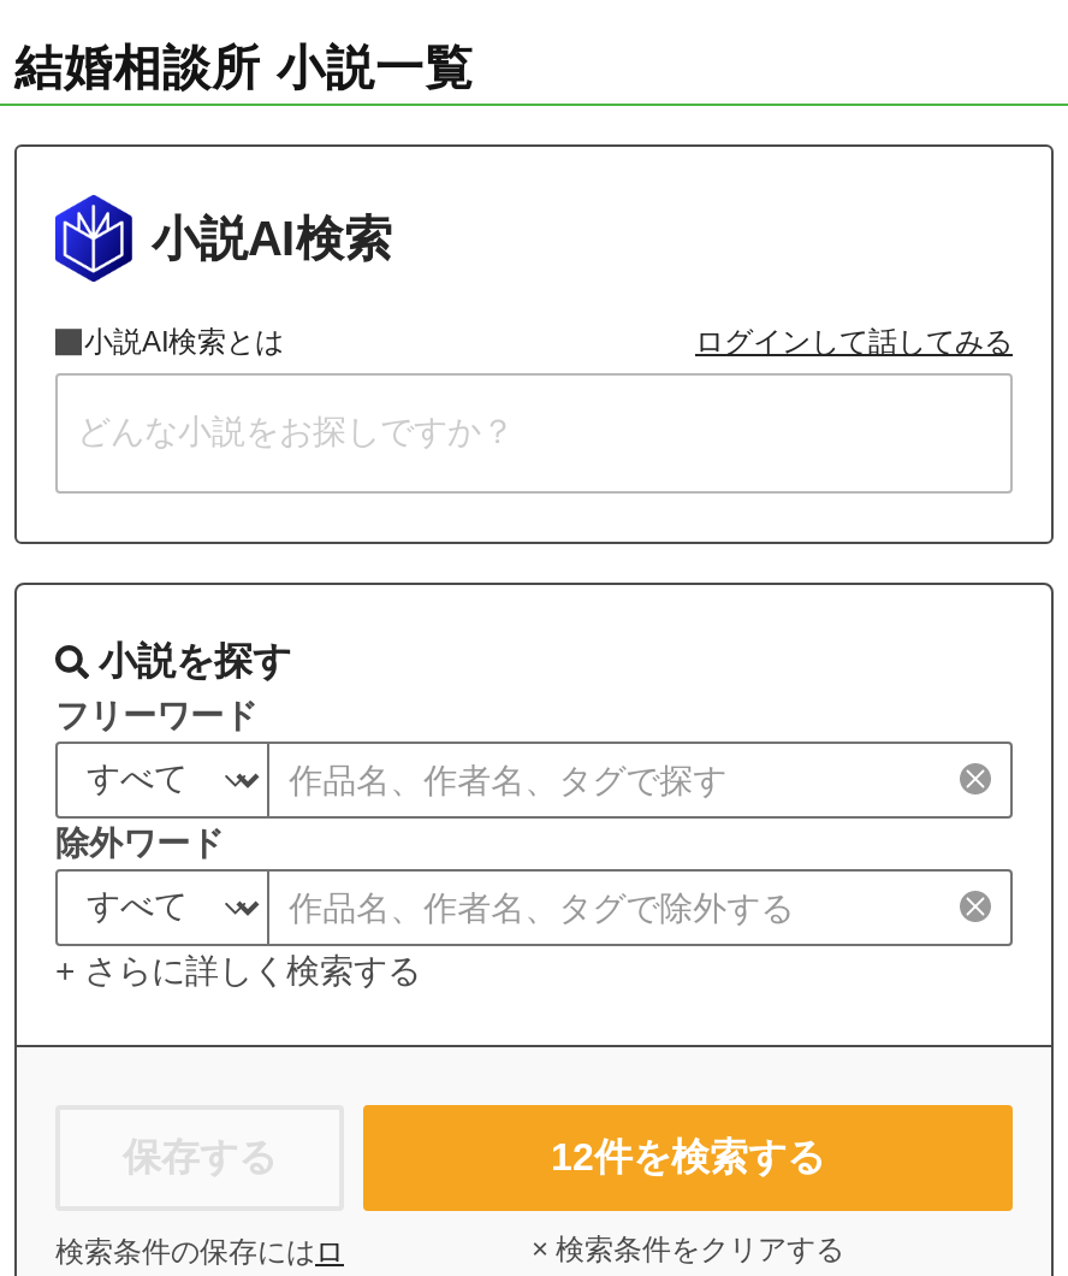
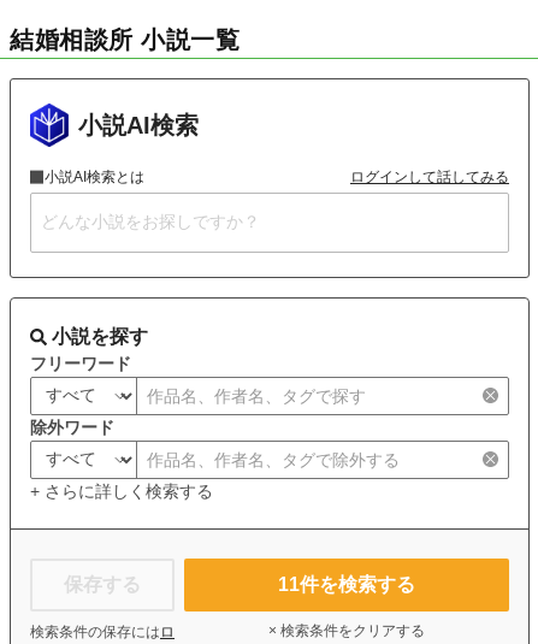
- 12件を検索する
+ 11件を検索する
